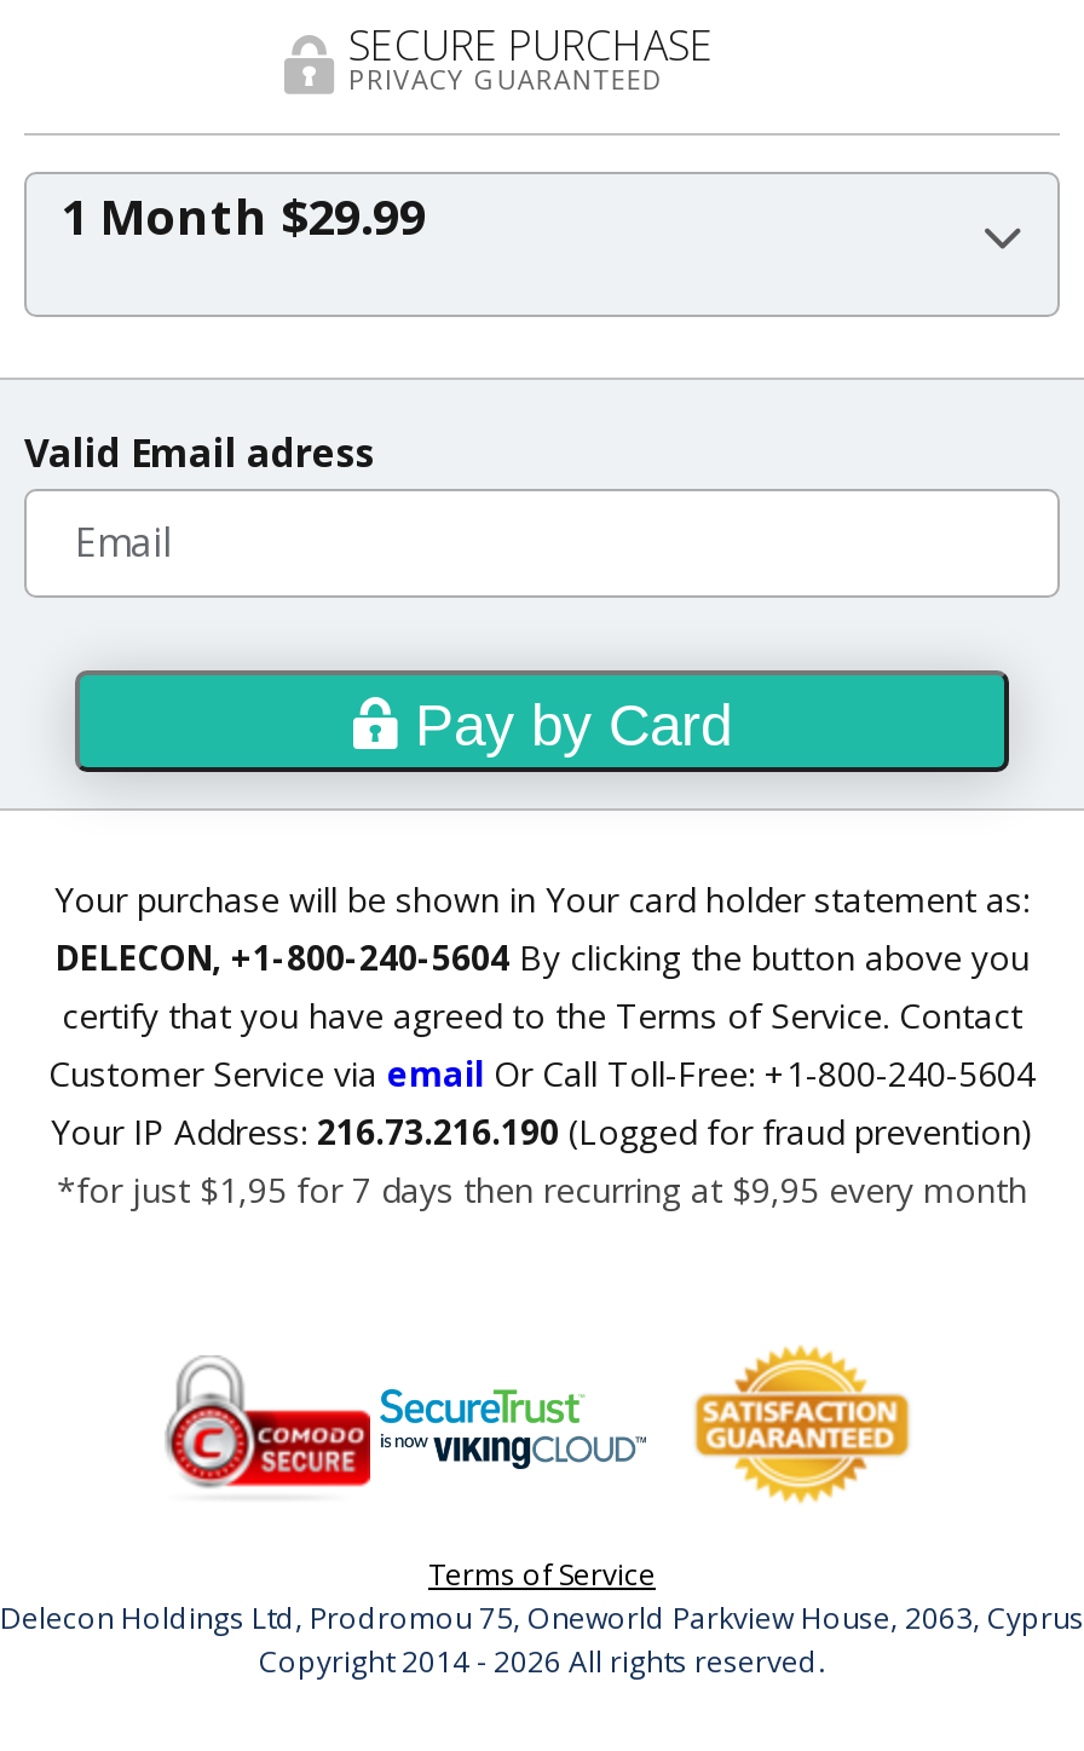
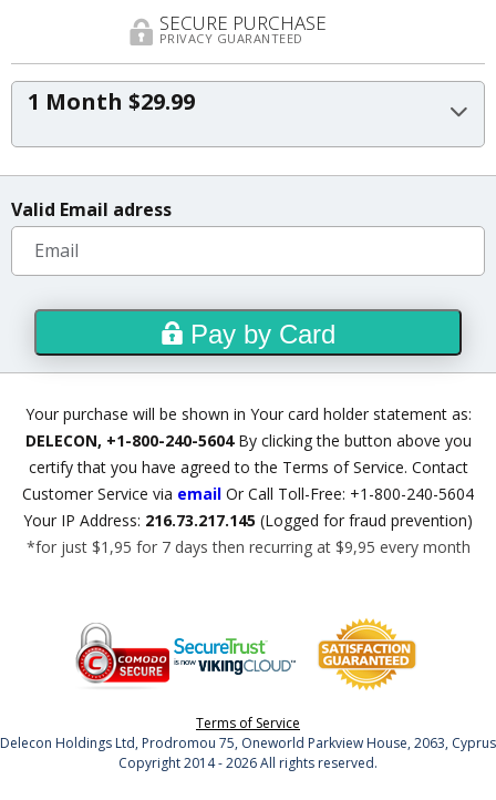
- Your IP Address: 216.73.216.190 (Logged for fraud prevention)
+ Your IP Address: 216.73.217.145 (Logged for fraud prevention)
